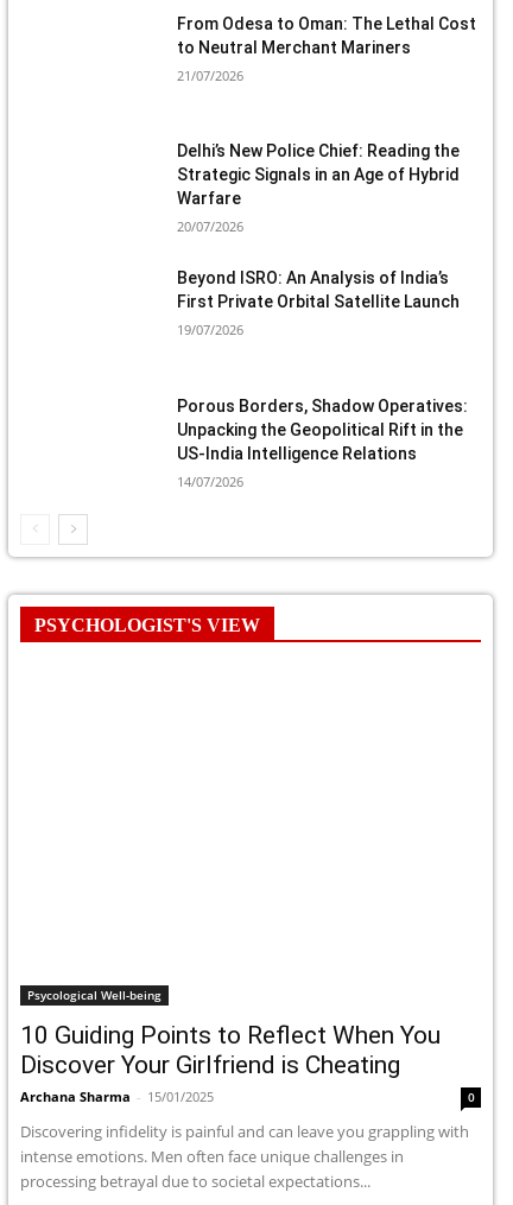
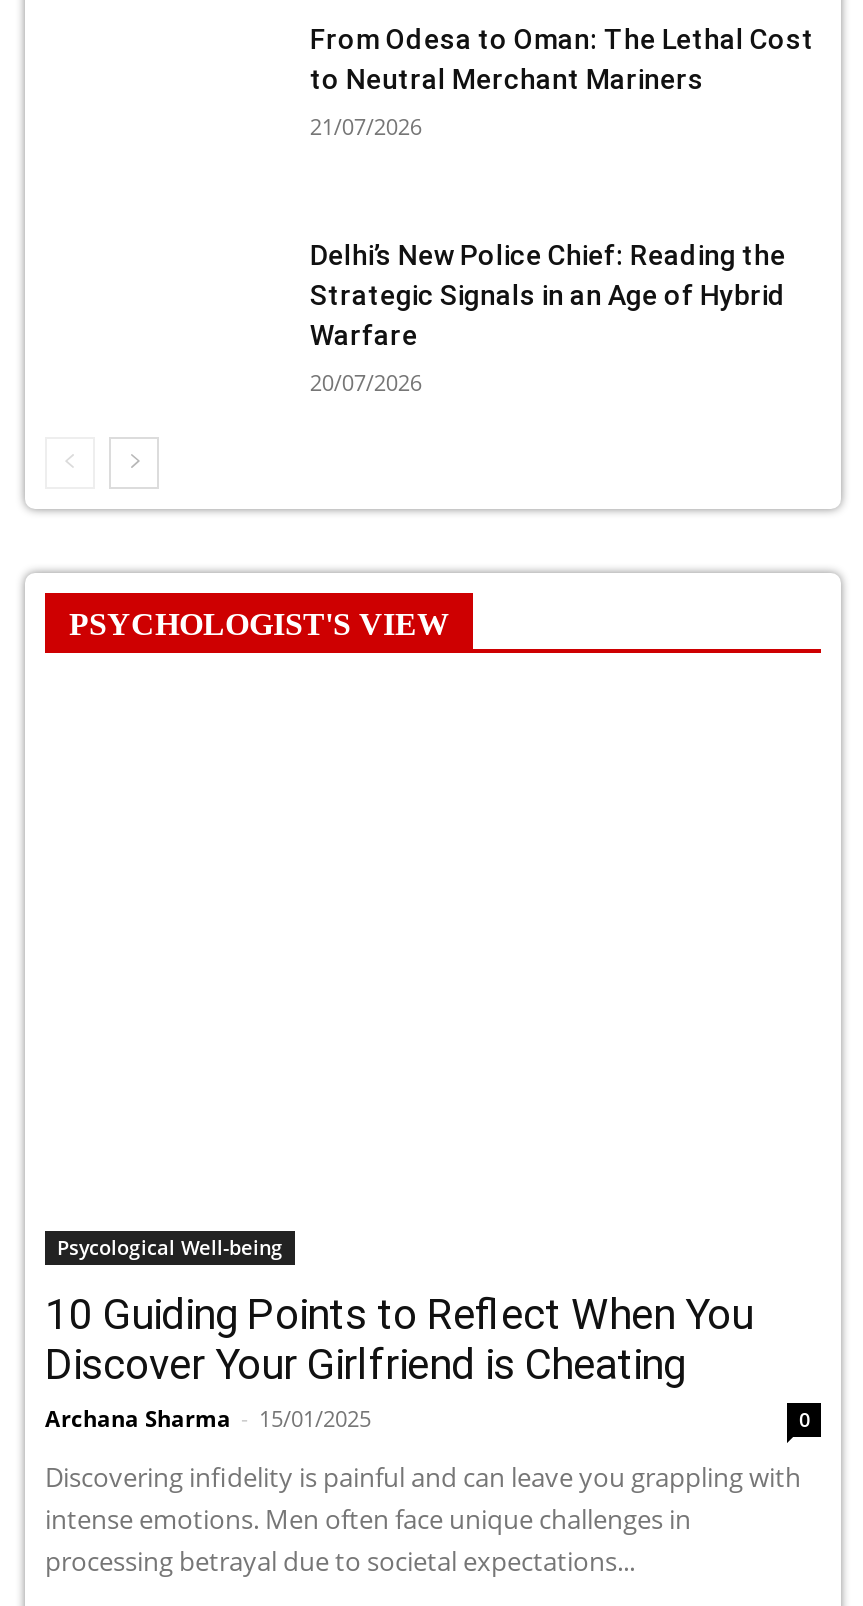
- Beyond ISRO: An Analysis of India’s
- First Private Orbital Satellite Launch
- 19/07/2026

- Porous Borders, Shadow Operatives:
- Unpacking the Geopolitical Rift in the
- US-India Intelligence Relations
- 14/07/2026
